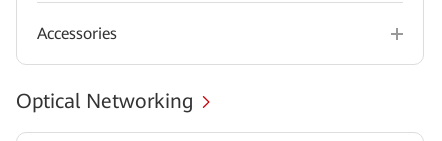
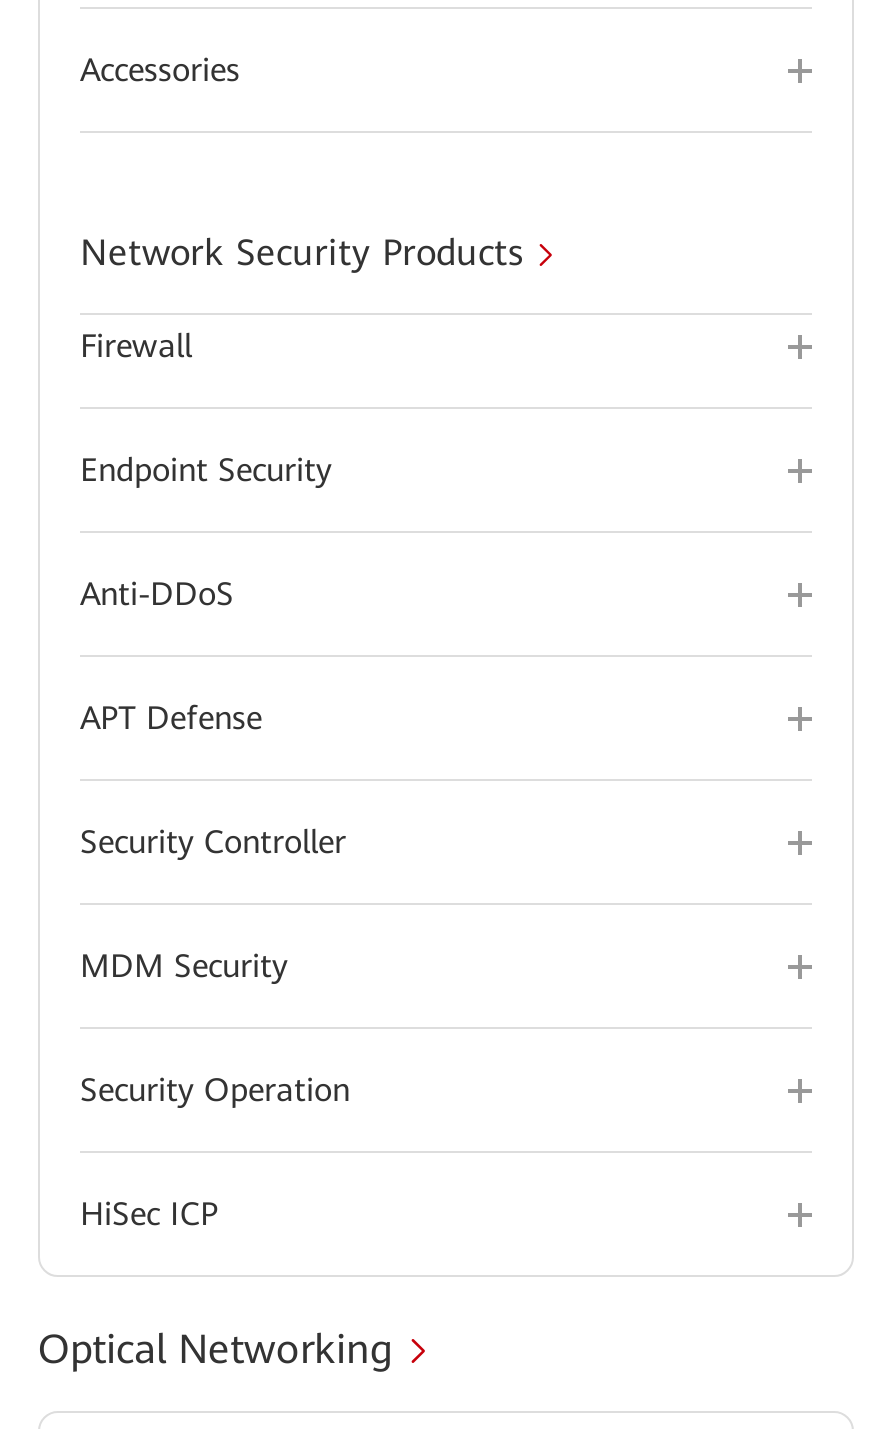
+ Network Security Products
+ Firewall
+ Endpoint Security
+ Anti-DDoS
+ APT Defense
+ Security Controller
+ MDM Security
+ Security Operation
+ HiSec ICP
